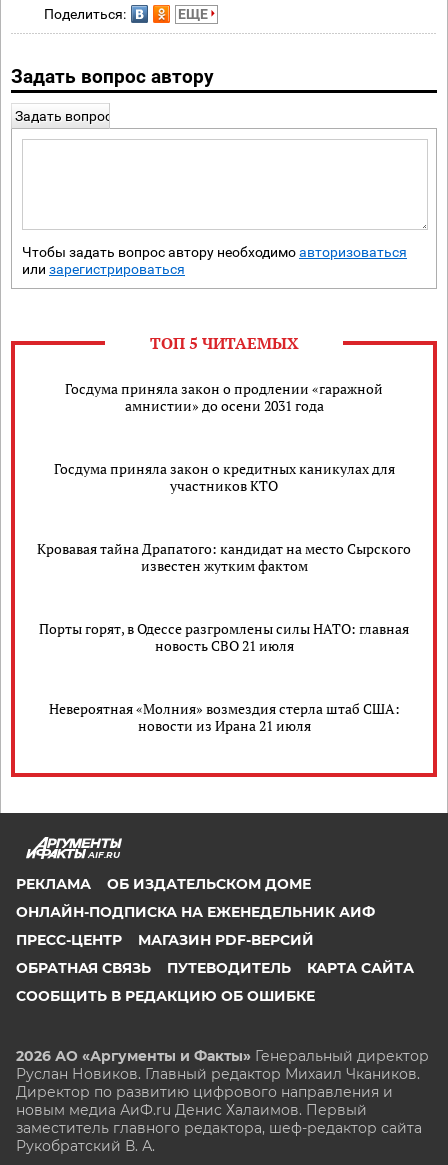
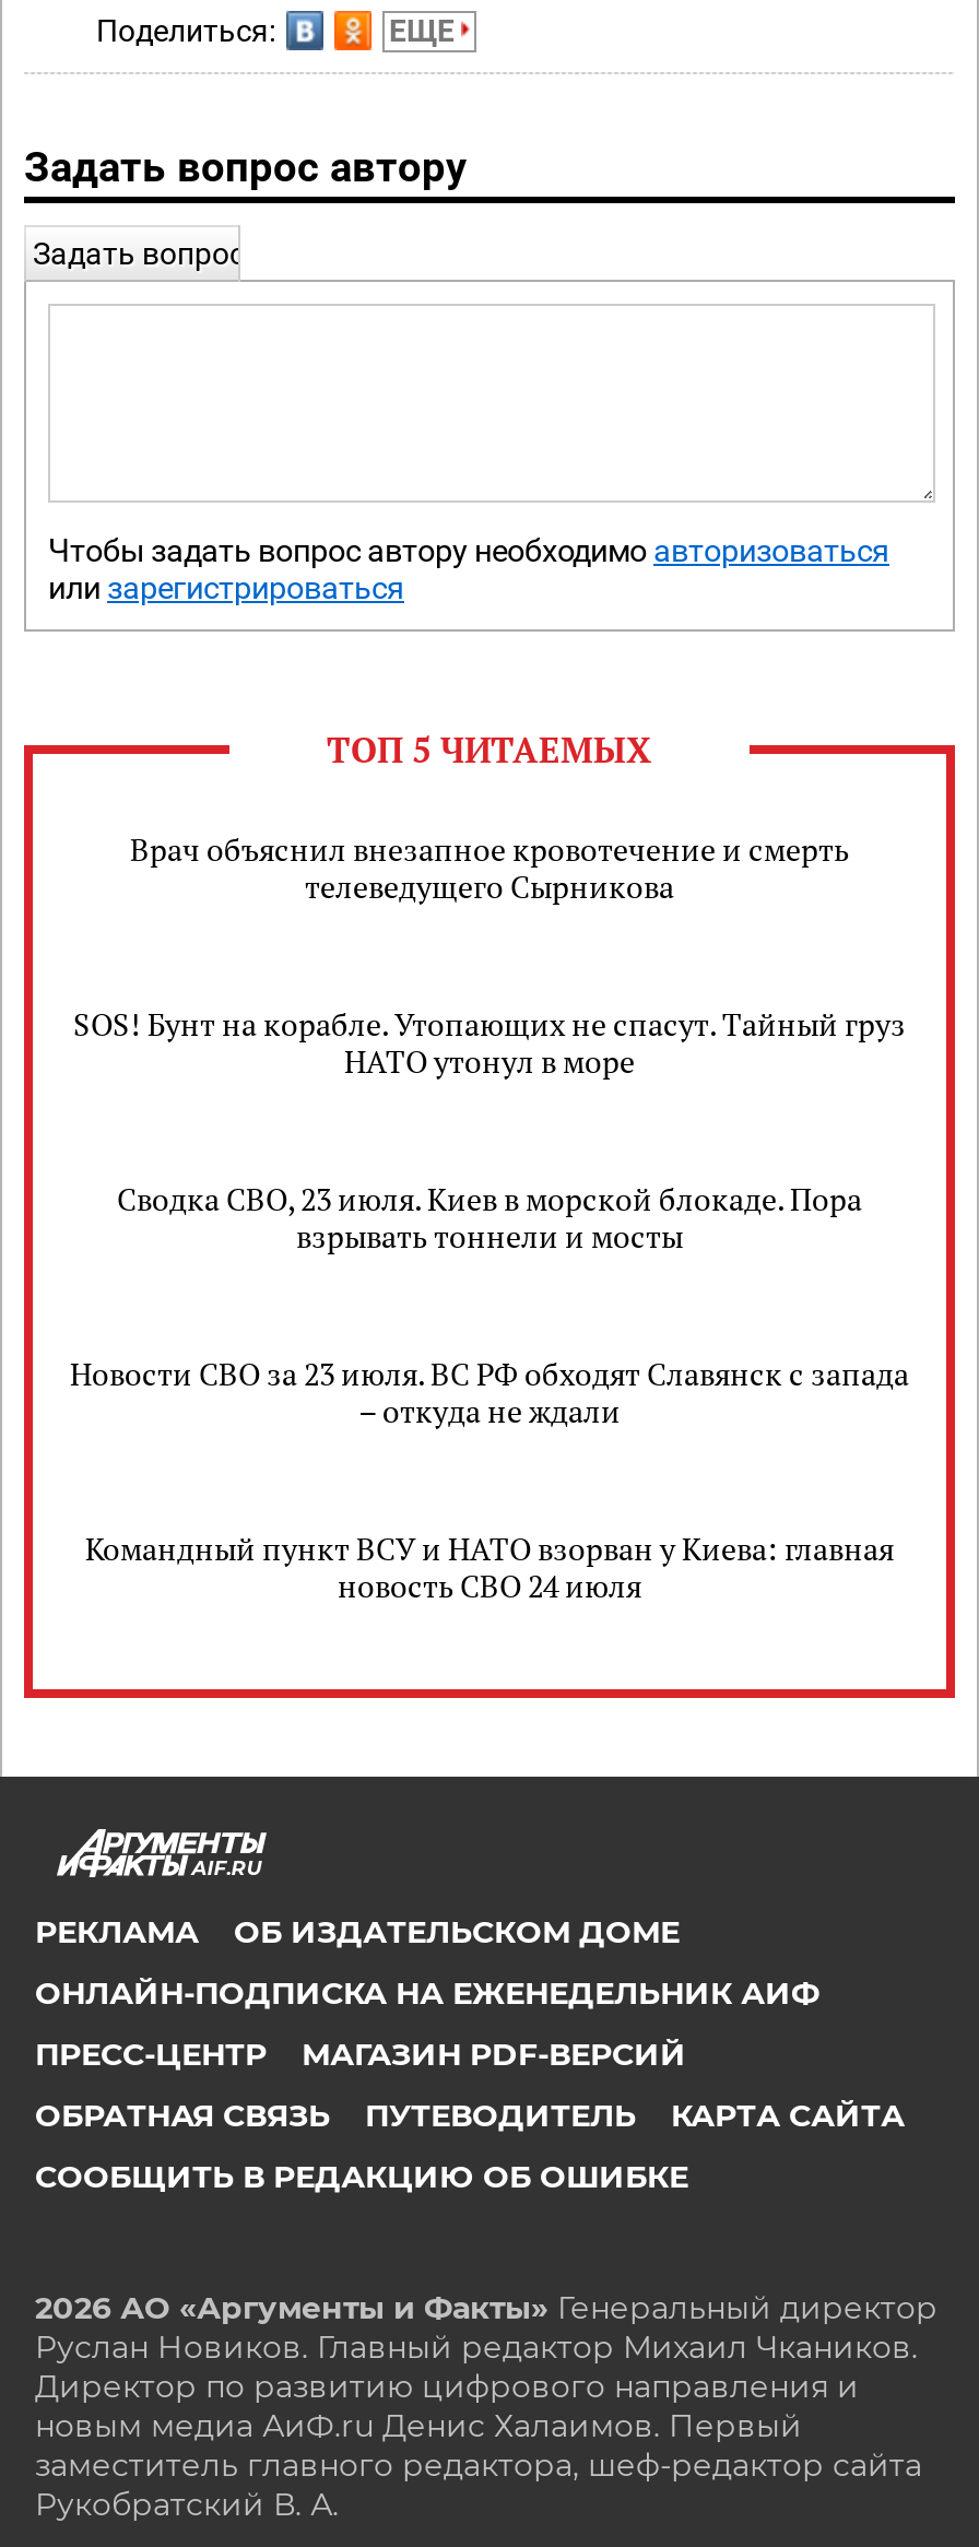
- Госдума приняла закон о продлении «гаражной
- амнистии» до осени 2031 года
+ Врач объяснил внезапное кровотечение и смерть
+ телеведущего Сырникова

- Госдума приняла закон о кредитных каникулах для
- участников КТО
+ SOS! Бунт на корабле. Утопающих не спасут. Тайный груз
+ НАТО утонул в море

- Кровавая тайна Драпатого: кандидат на место Сырского
- известен жутким фактом
+ Сводка СВО, 23 июля. Киев в морской блокаде. Пора
+ взрывать тоннели и мосты

- Порты горят, в Одессе разгромлены силы НАТО: главная
- новость СВО 21 июля
+ Новости СВО за 23 июля. ВС РФ обходят Славянск с запада
+ – откуда не ждали

- Невероятная «Молния» возмездия стерла штаб США:
- новости из Ирана 21 июля
+ Командный пункт ВСУ и НАТО взорван у Киева: главная
+ новость СВО 24 июля
